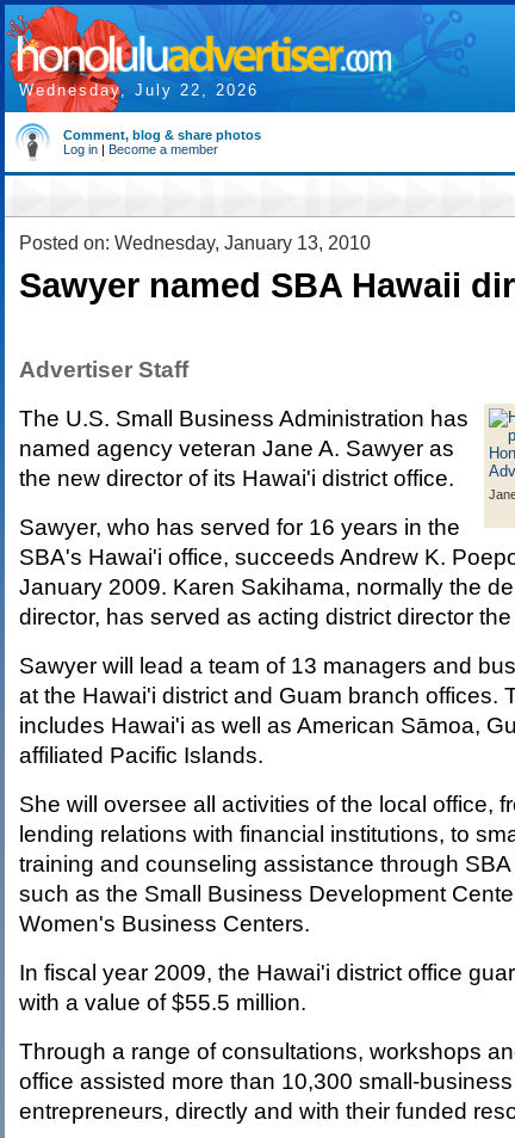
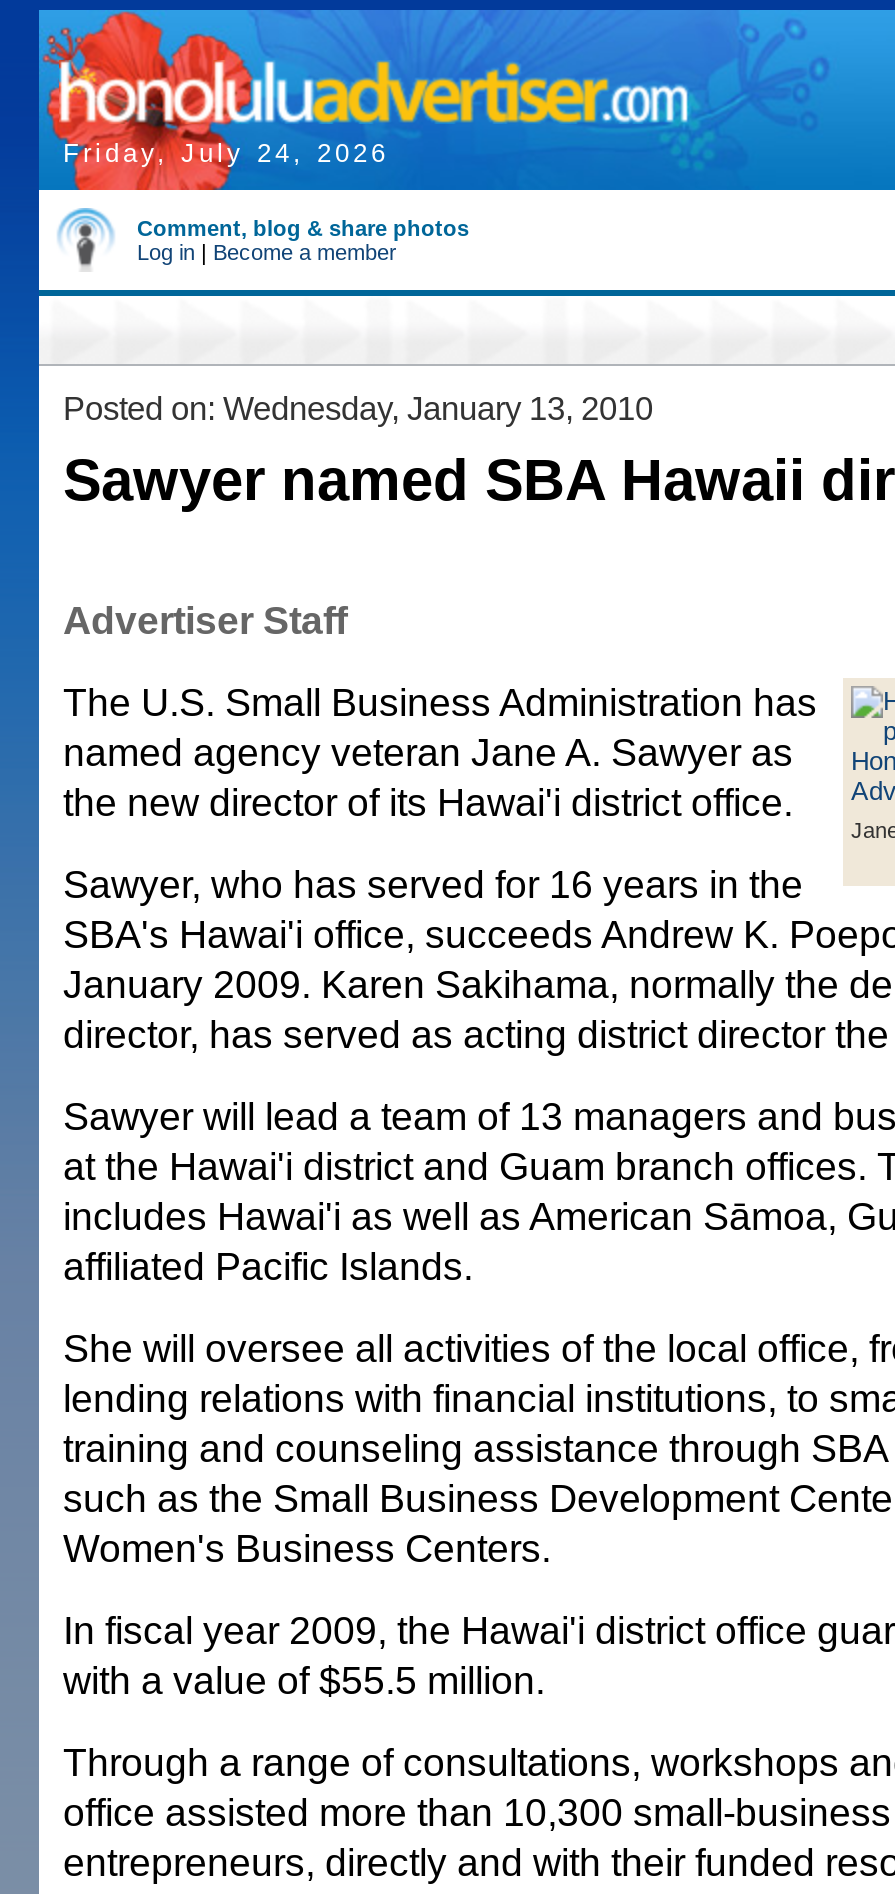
- Wednesday, July 22, 2026
+ Friday, July 24, 2026
